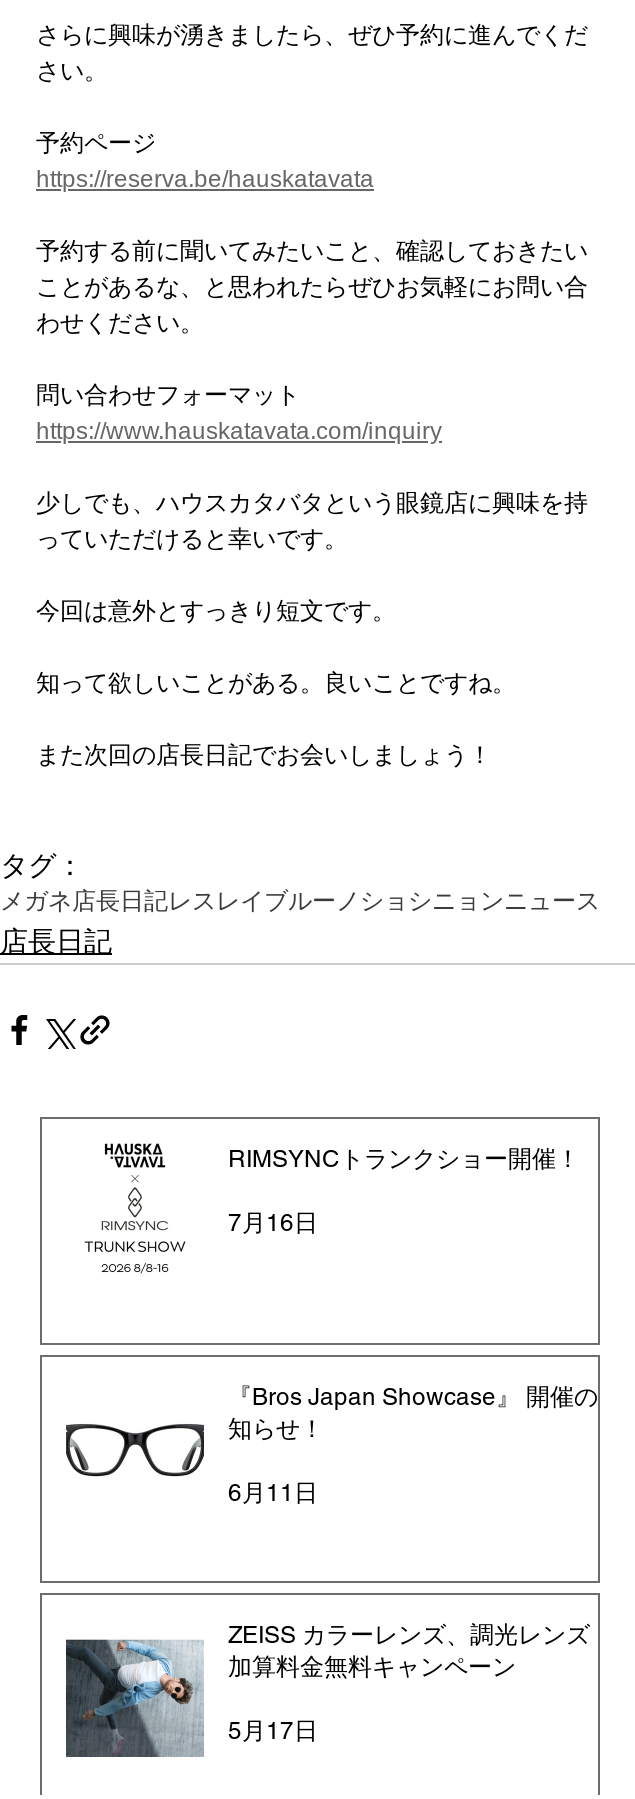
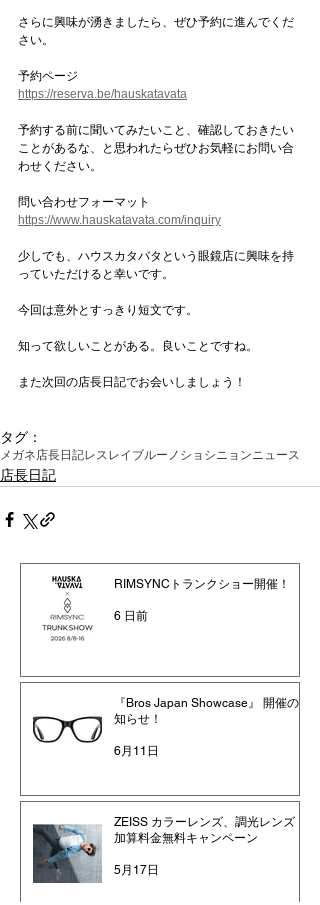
- 7月16日
+ 6 日前
